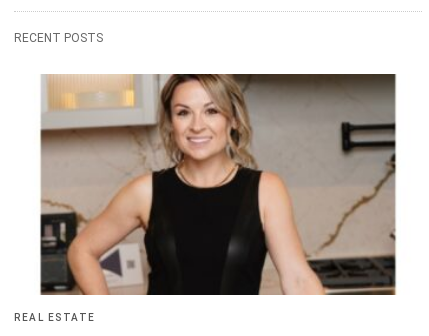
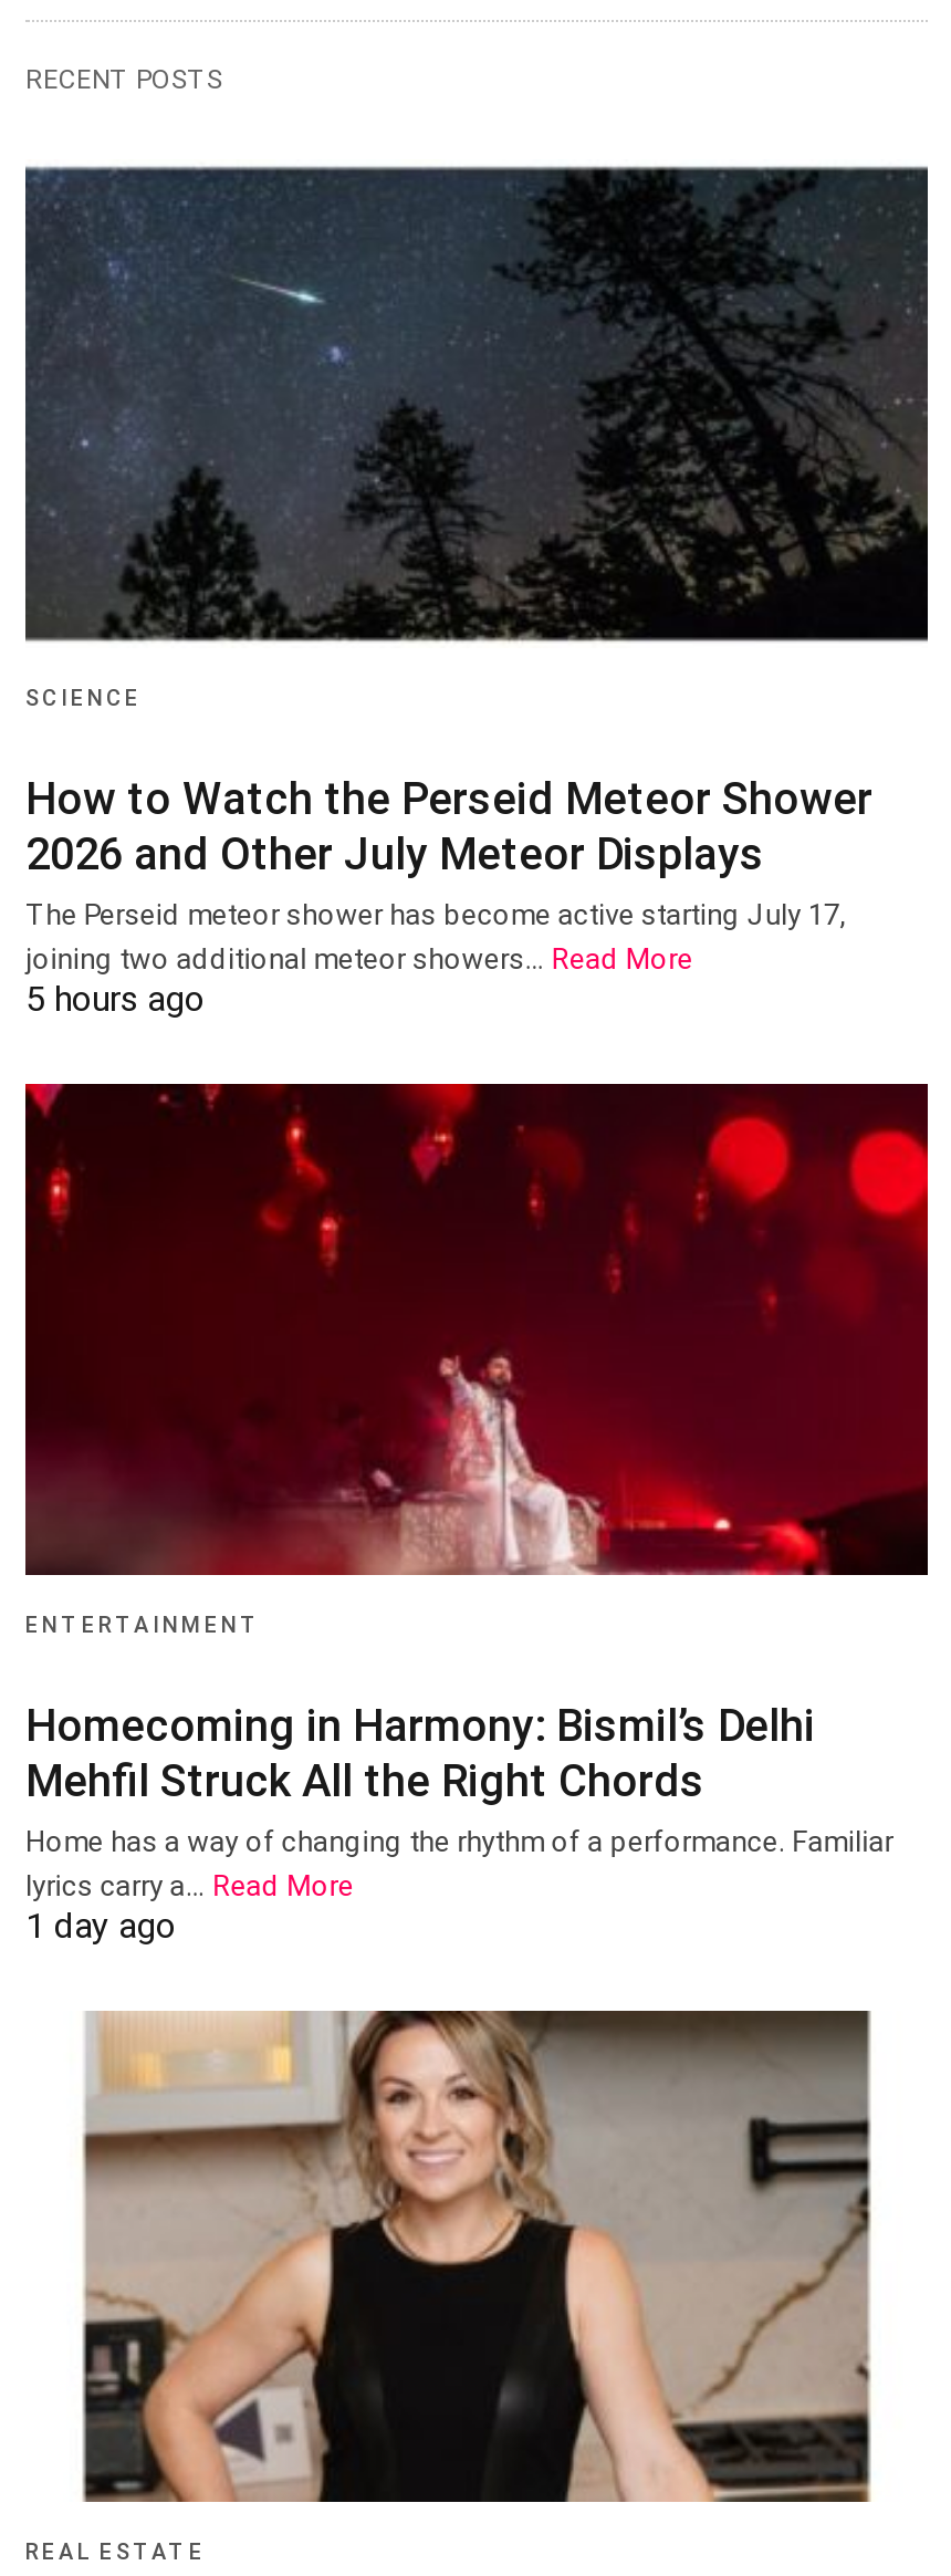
+ [image]
+ SCIENCE
+ How to Watch the Perseid Meteor Shower
+ 2026 and Other July Meteor Displays
+ The Perseid meteor shower has become active starting July 17,
+ joining two additional meteor showers… Read More
+ 5 hours ago

+ [image]
+ ENTERTAINMENT
+ Homecoming in Harmony: Bismil’s Delhi
+ Mehfil Struck All the Right Chords
+ Home has a way of changing the rhythm of a performance. Familiar
+ lyrics carry a… Read More
+ 1 day ago
